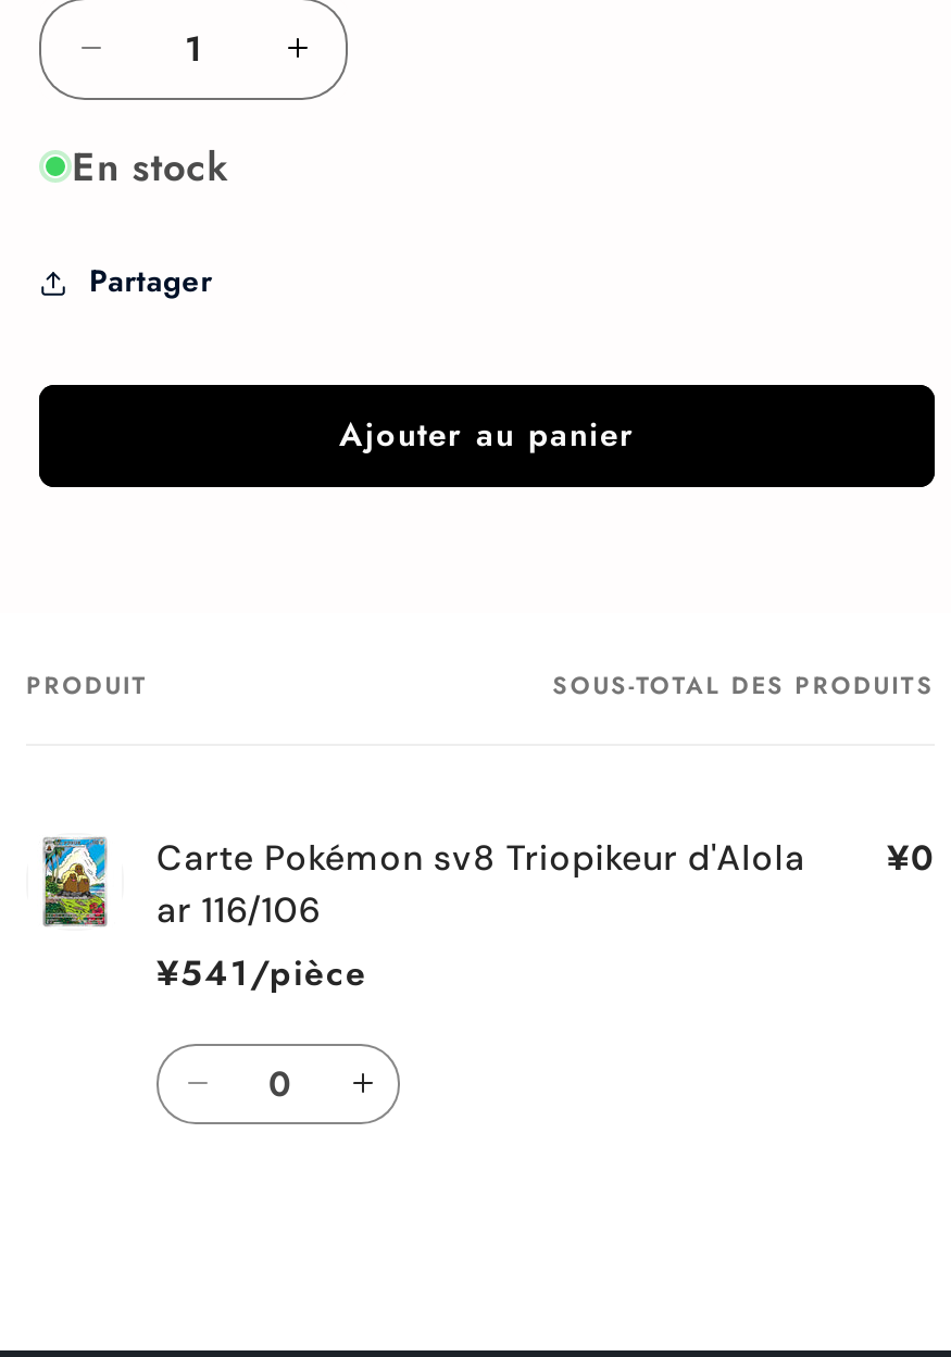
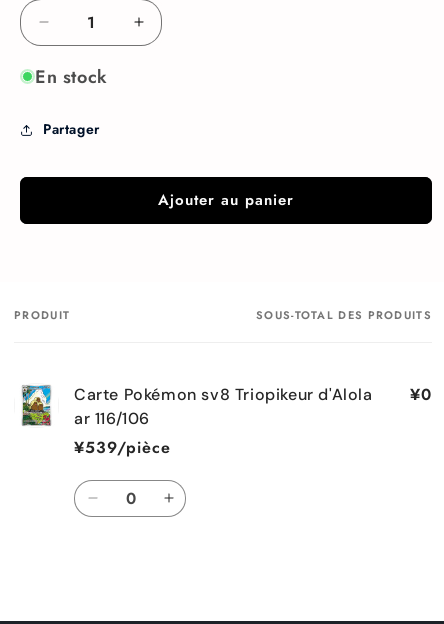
- ¥541/pièce
+ ¥539/pièce
